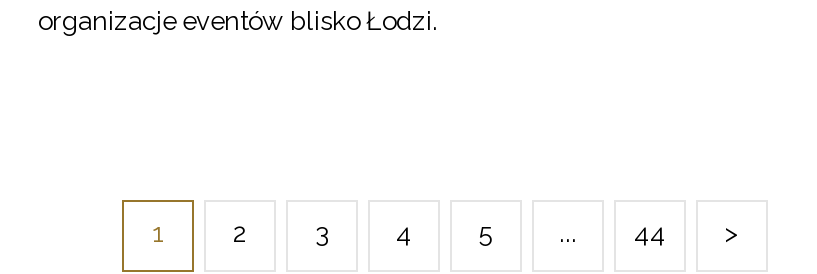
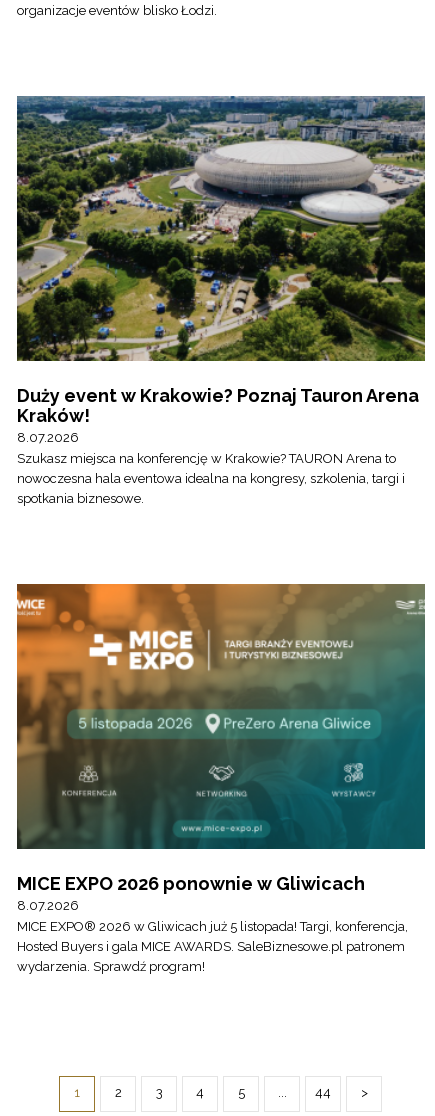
+ [image]
+ Duży event w Krakowie? Poznaj Tauron Arena
+ Kraków!
+ 8.07.2026
+ Szukasz miejsca na konferencję w Krakowie? TAURON Arena to
+ nowoczesna hala eventowa idealna na kongresy, szkolenia, targi i
+ spotkania biznesowe.

+ [image]
+ MICE EXPO 2026 ponownie w Gliwicach
+ 8.07.2026
+ MICE EXPO® 2026 w Gliwicach już 5 listopada! Targi, konferencja,
+ Hosted Buyers i gala MICE AWARDS. SaleBiznesowe.pl patronem
+ wydarzenia. Sprawdź program!
